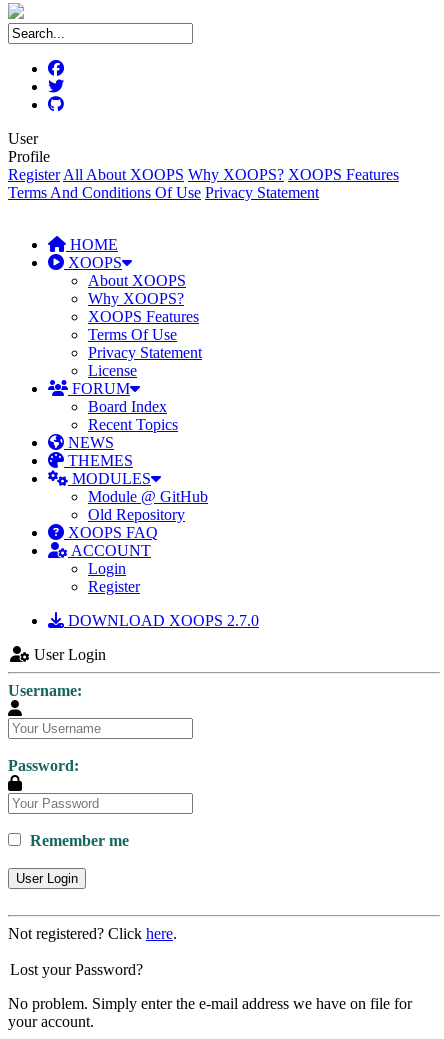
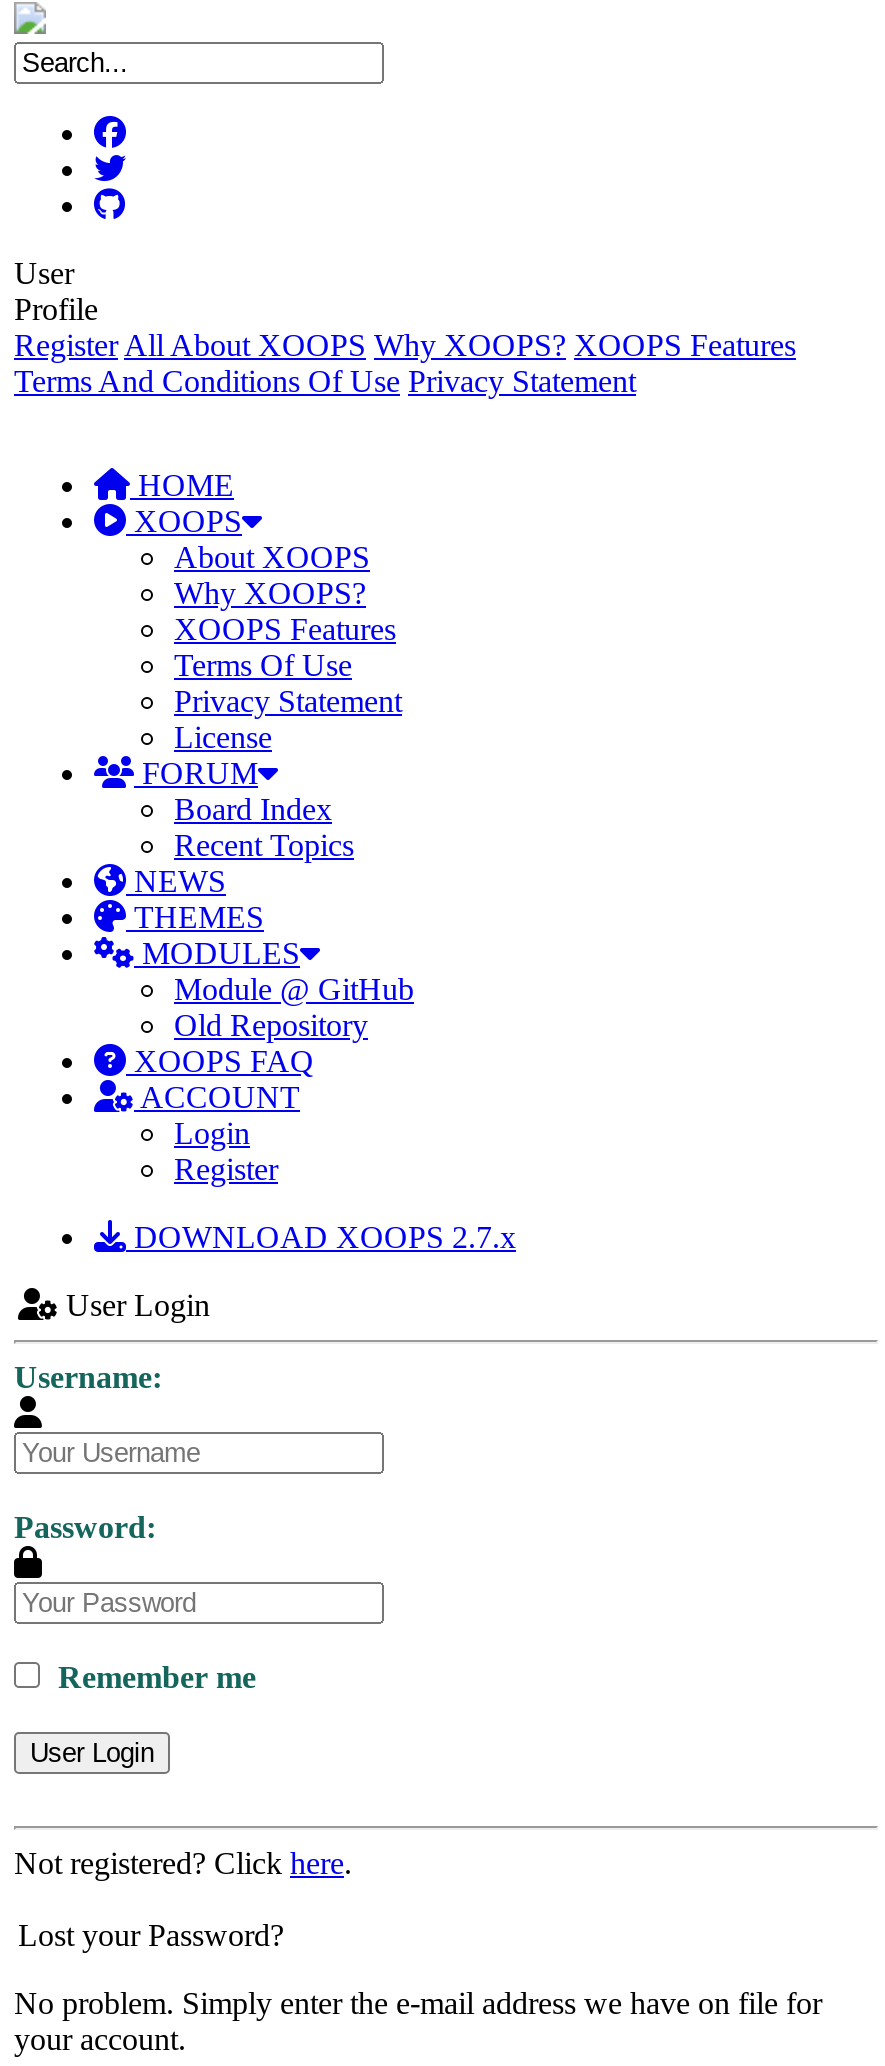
- DOWNLOAD XOOPS 2.7.0
+ DOWNLOAD XOOPS 2.7.x
